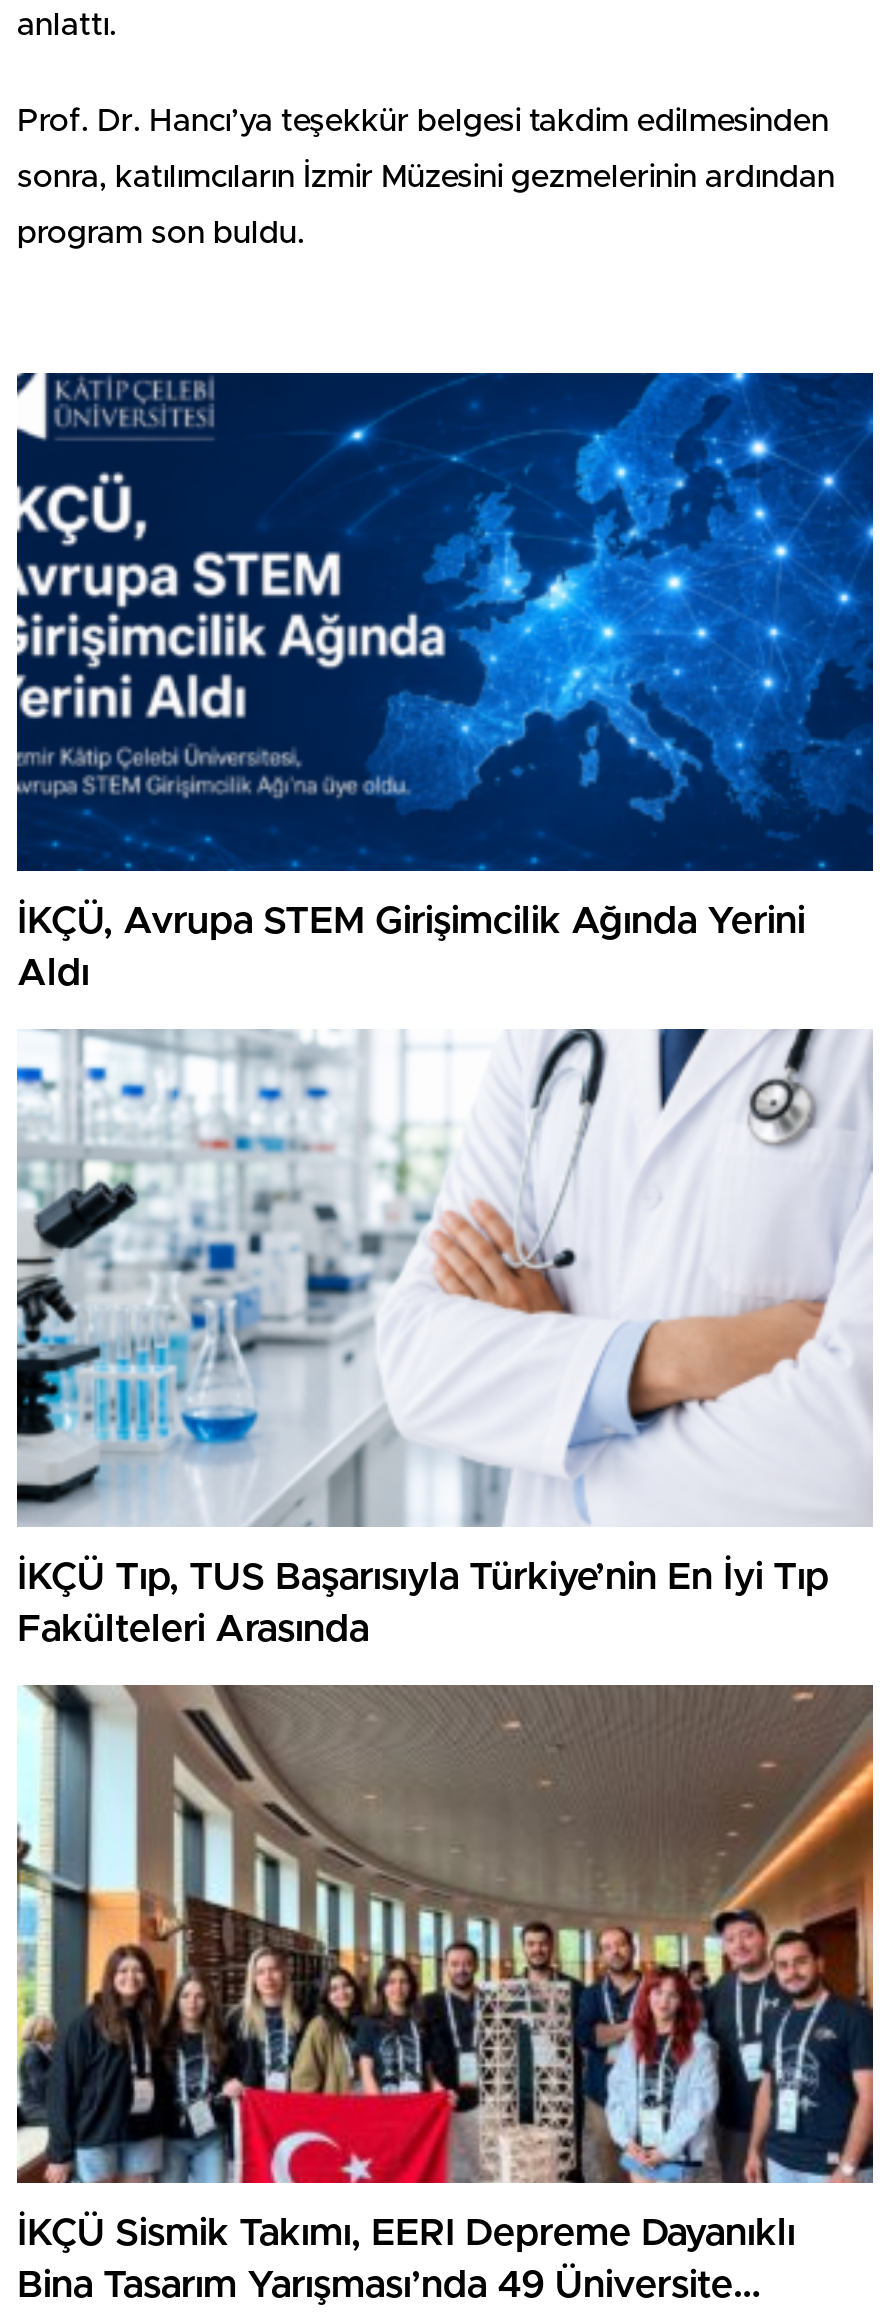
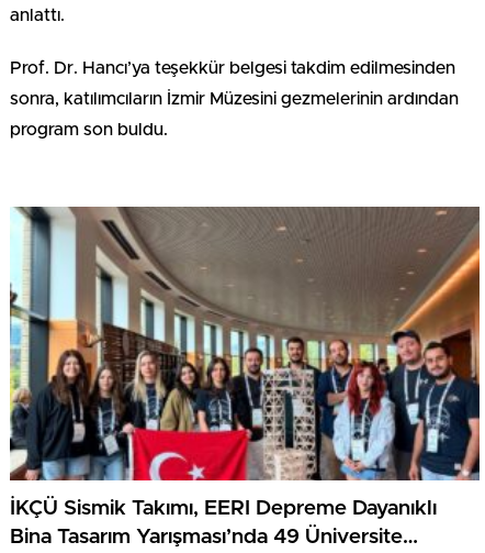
- [image]
- İKÇÜ, Avrupa STEM Girişimcilik Ağında Yerini
- Aldı

- [image]
- İKÇÜ Tıp, TUS Başarısıyla Türkiye’nin En İyi Tıp
- Fakülteleri Arasında
